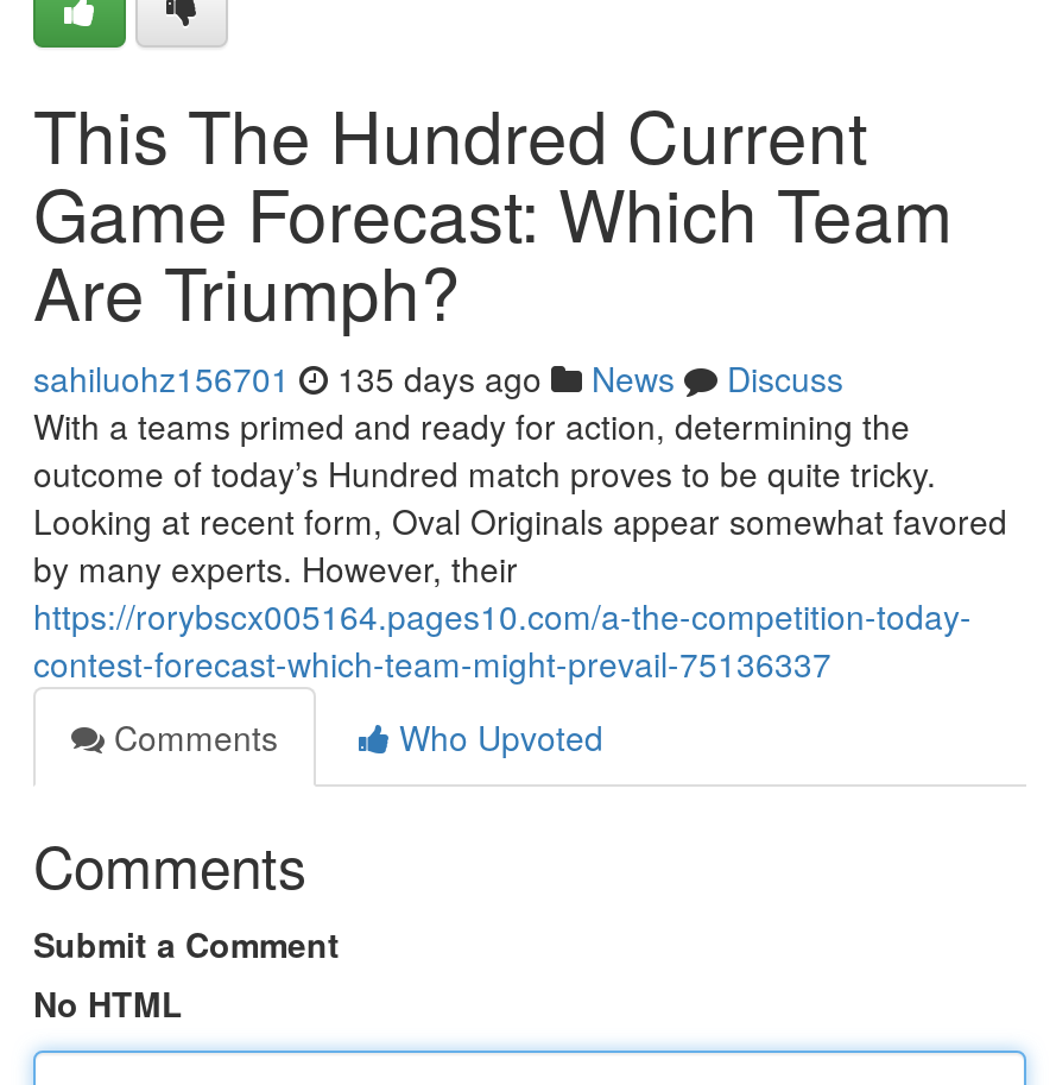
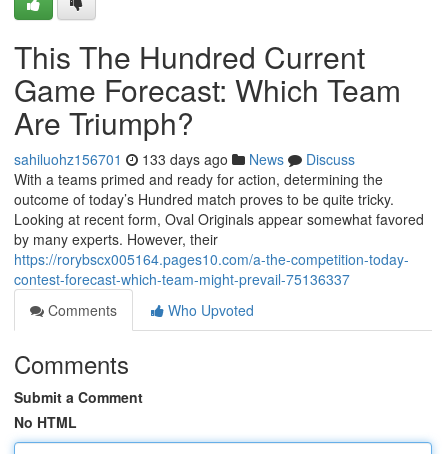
- sahiluohz156701 135 days ago News Discuss
+ sahiluohz156701 133 days ago News Discuss
